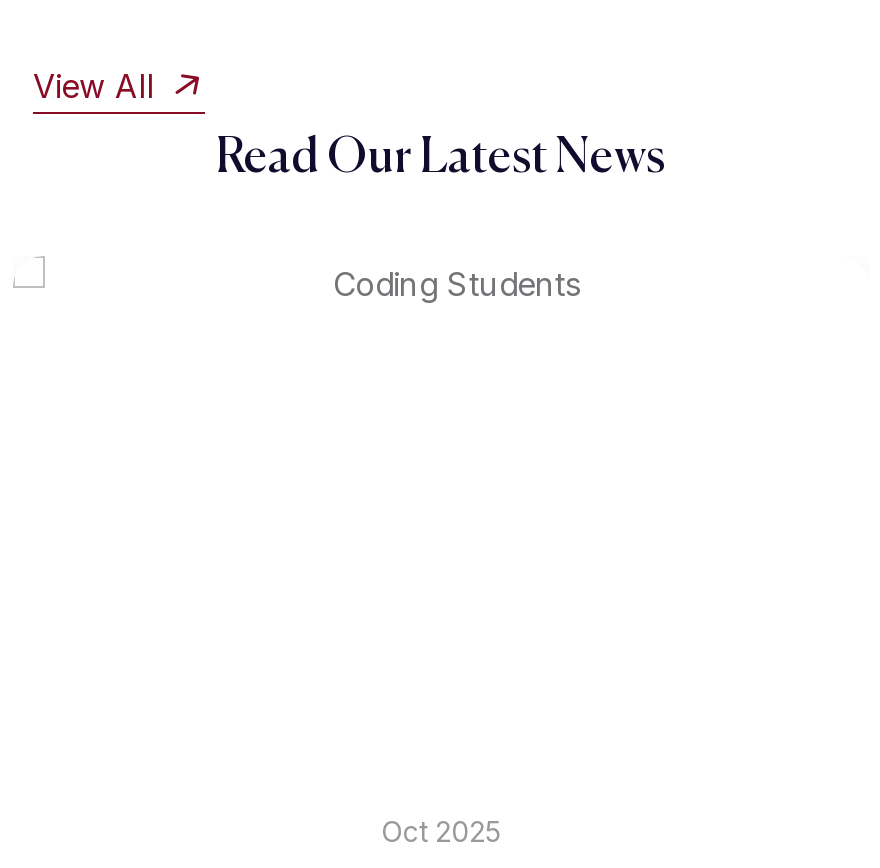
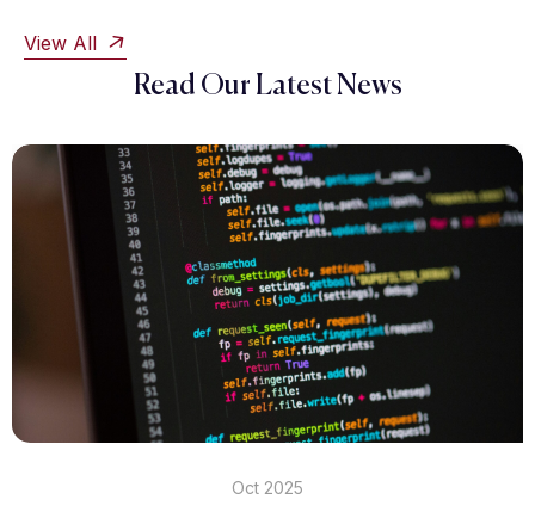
+ [image]
